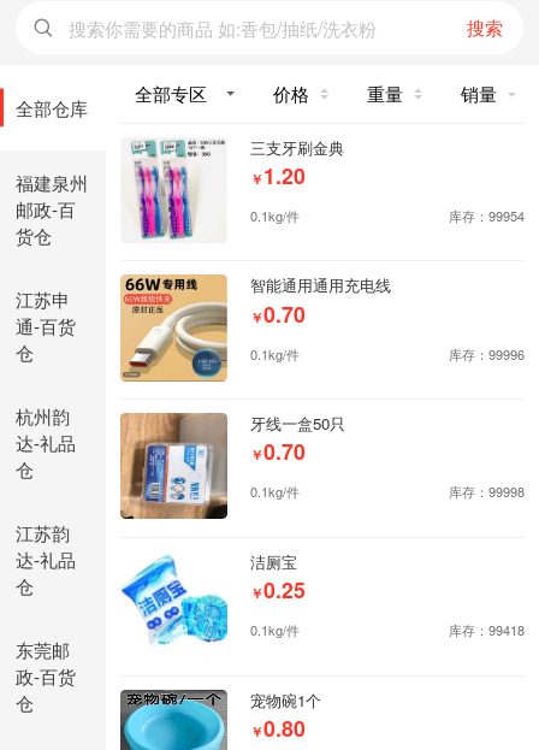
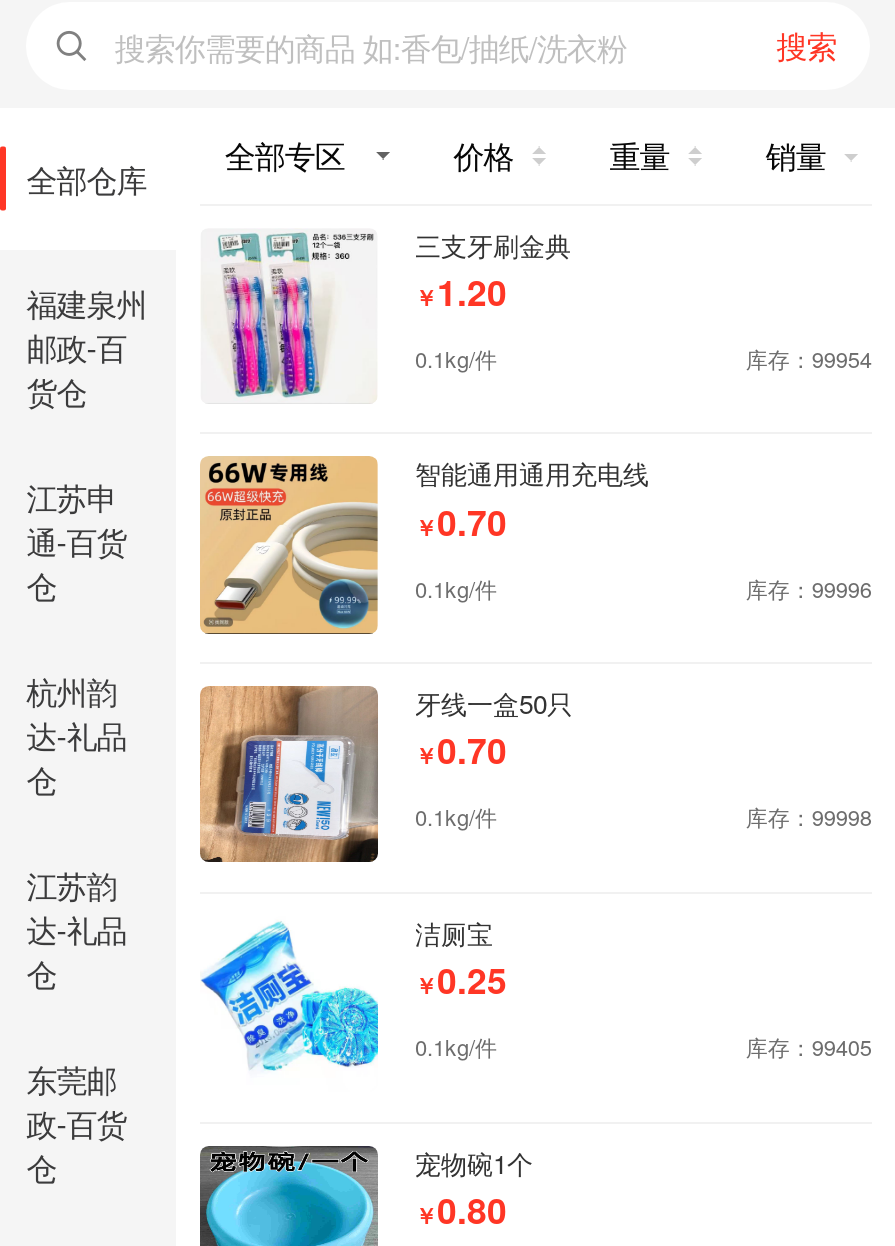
- 库存：99418
+ 库存：99405
